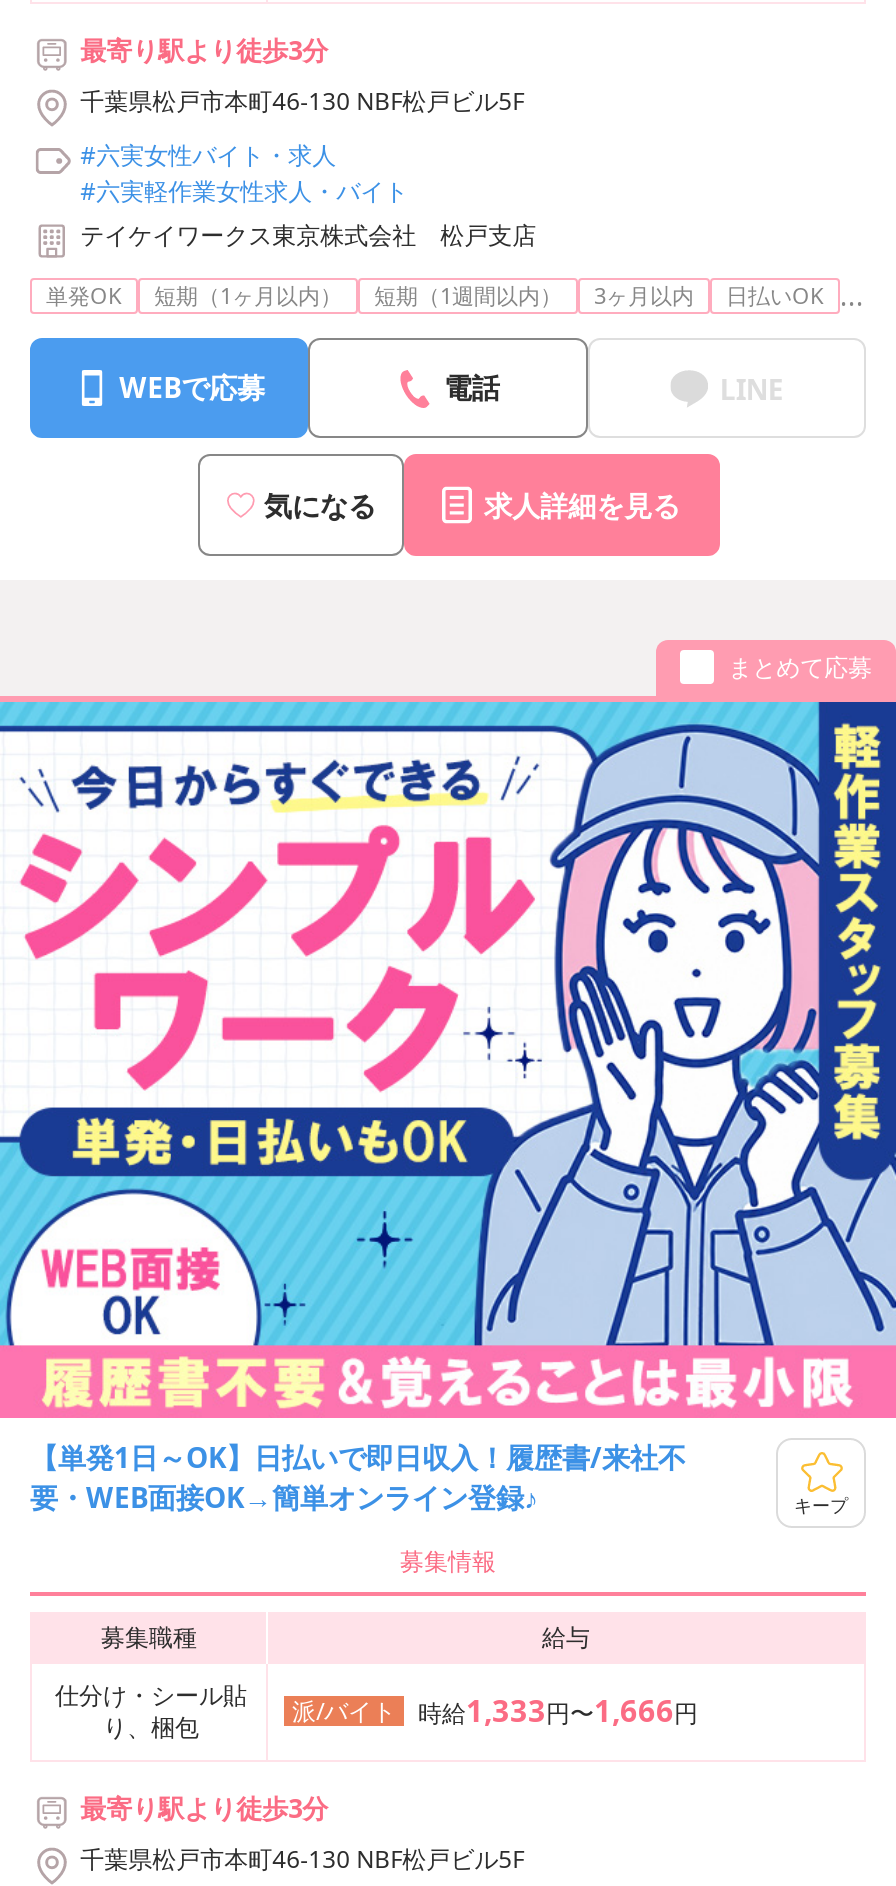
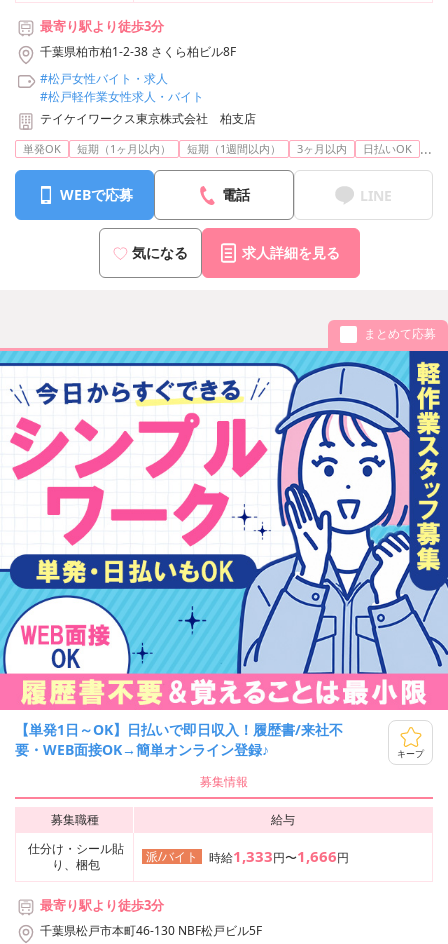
- 千葉県松戸市本町46-130 NBF松戸ビル5F
+ 千葉県柏市柏1-2-38 さくら柏ビル8F

- #六実女性バイト・求人
- #六実軽作業女性求人・バイト
- テイケイワークス東京株式会社 松戸支店
+ #松戸女性バイト・求人
+ #松戸軽作業女性求人・バイト
+ テイケイワークス東京株式会社 柏支店
